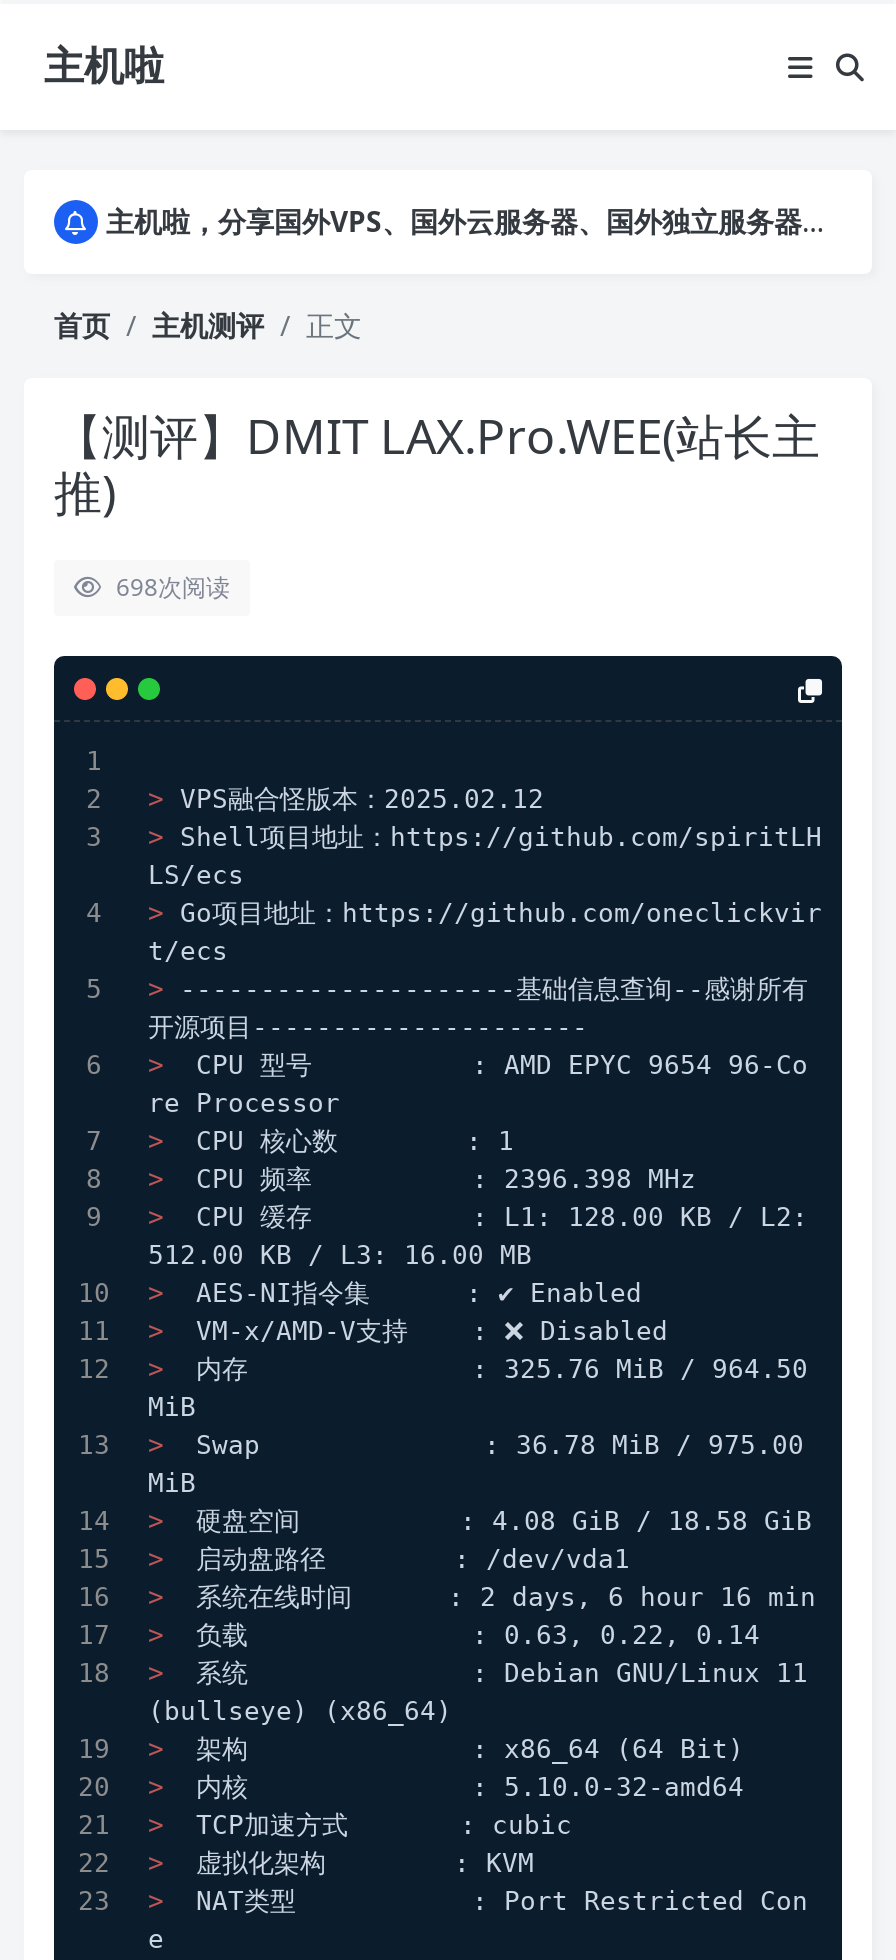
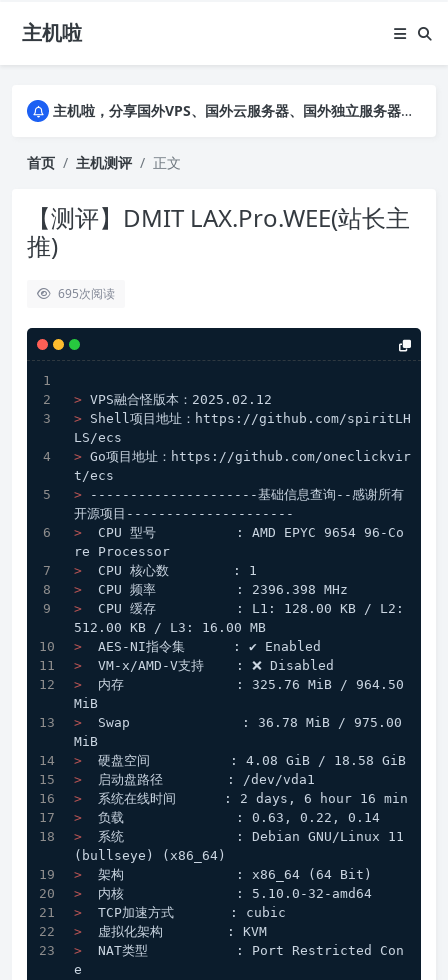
- 698次阅读
+ 695次阅读
